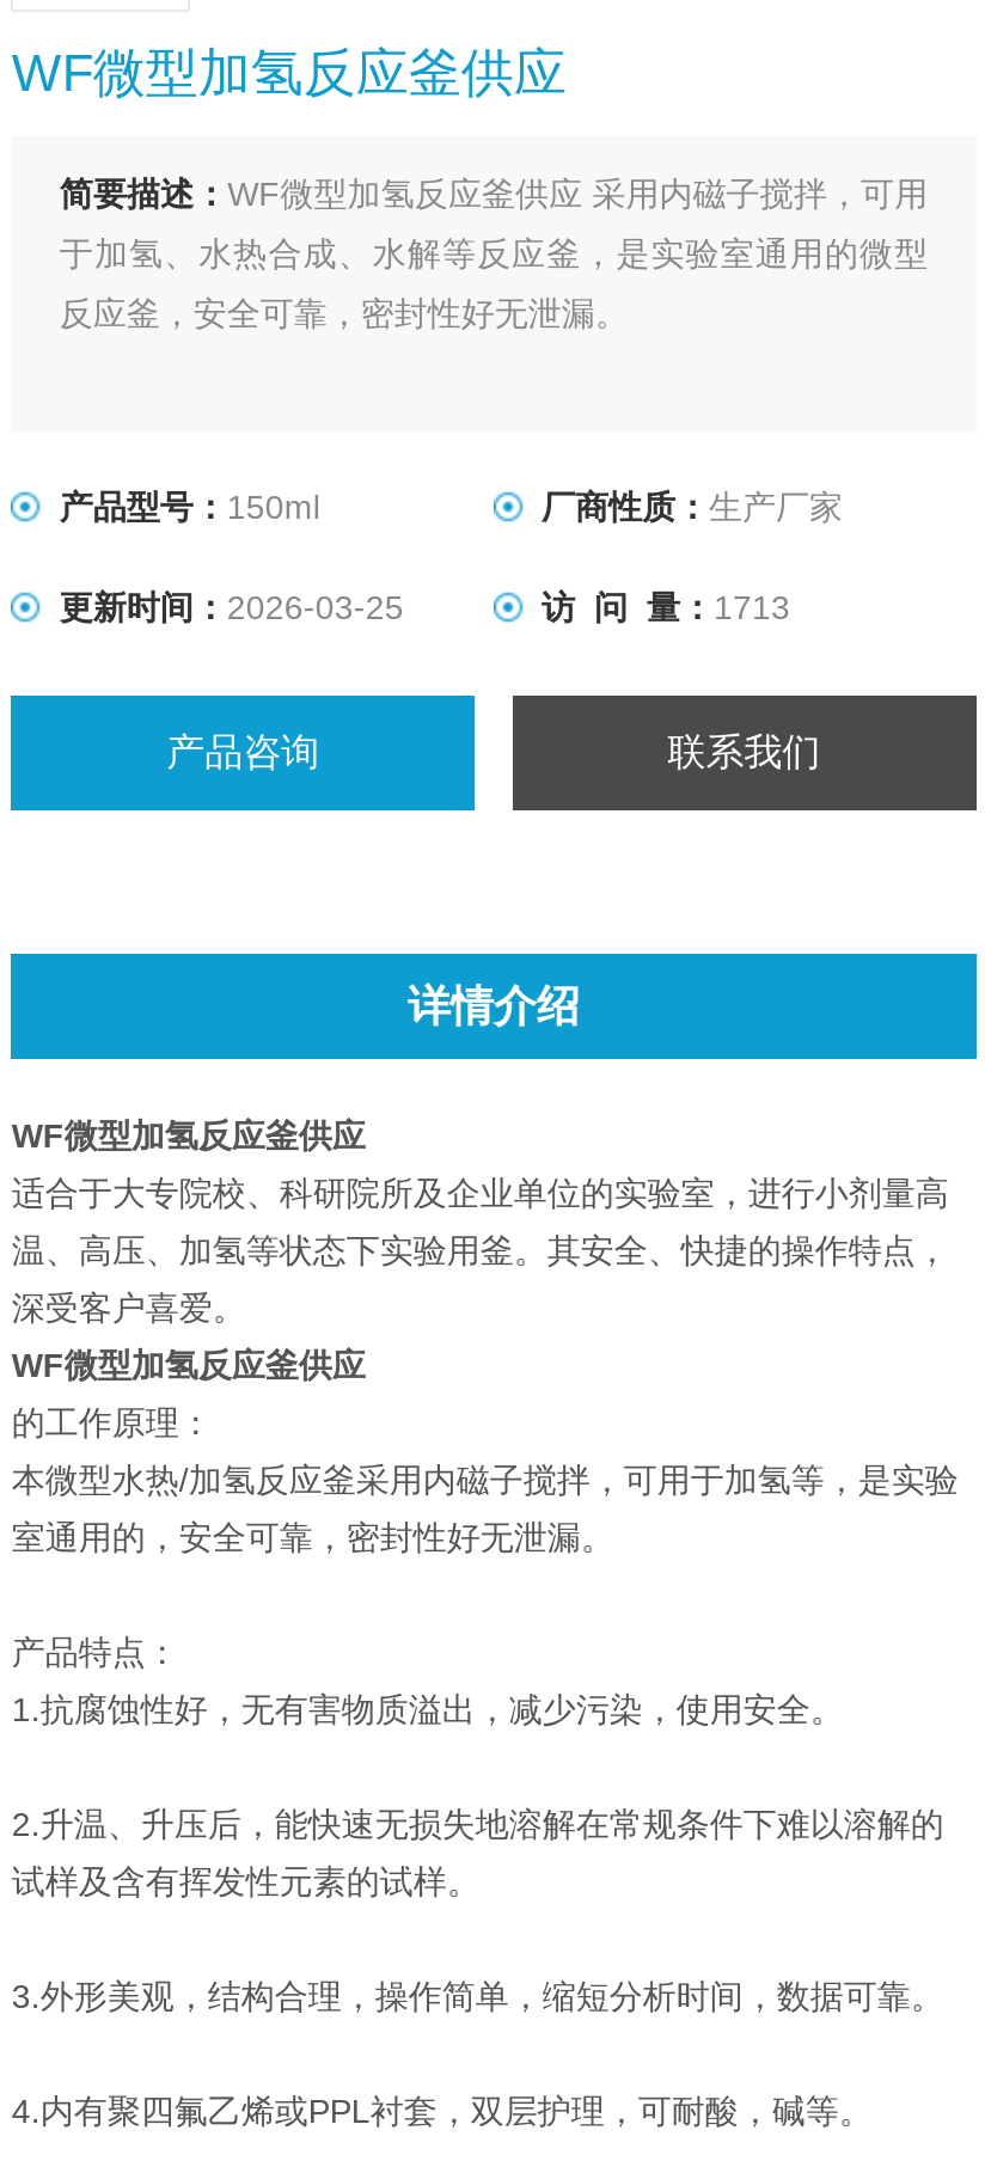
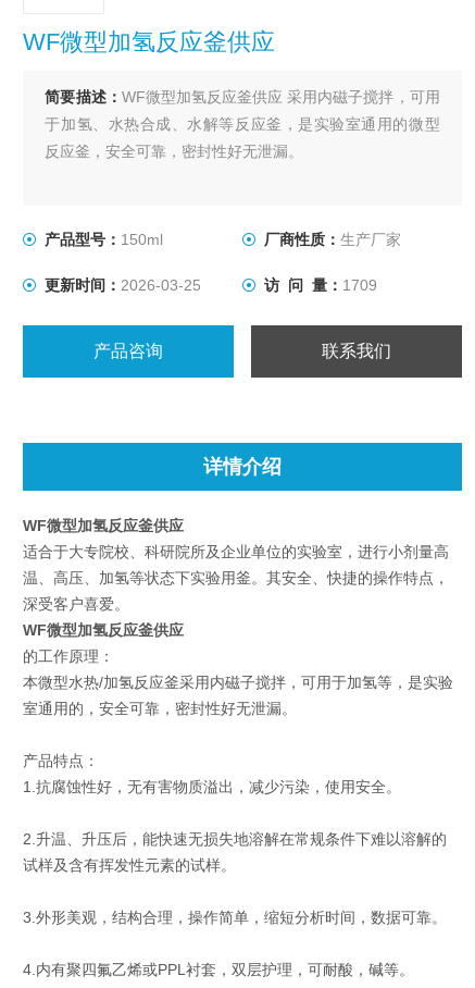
- 访 问 量：1713
+ 访 问 量：1709
